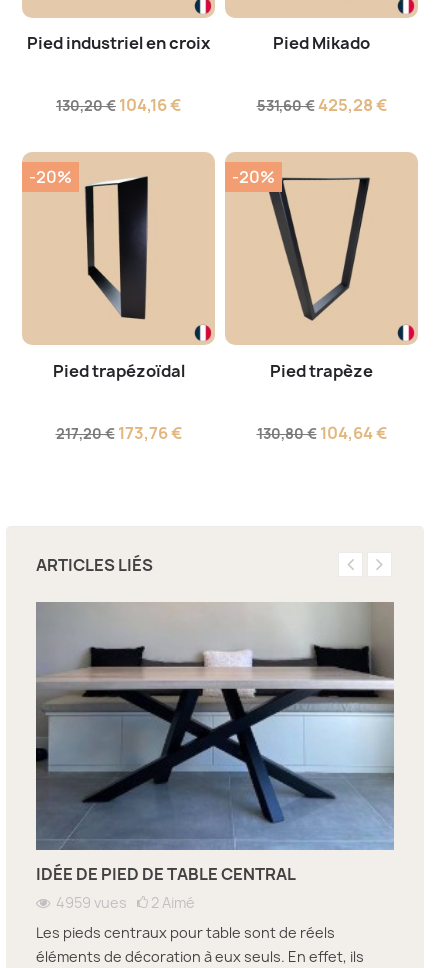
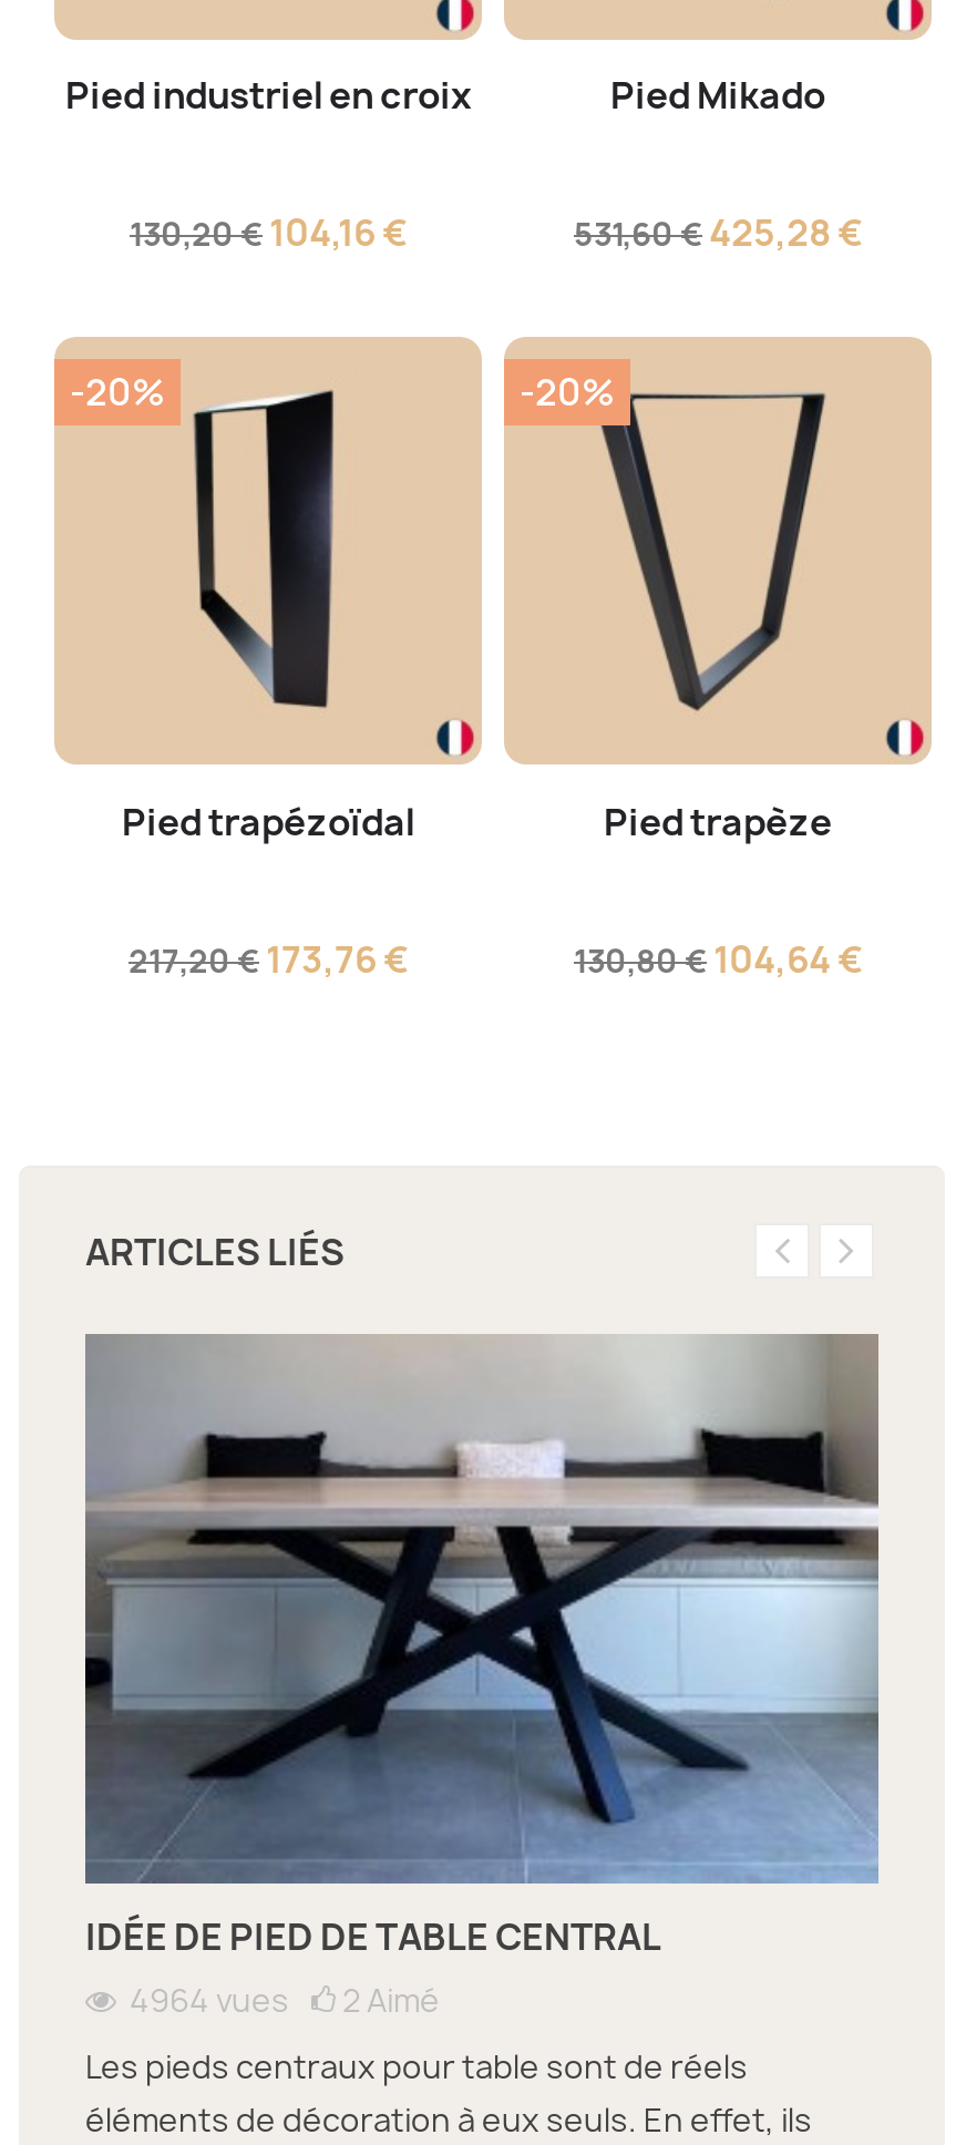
- 4959 vues 2 Aimé
+ 4964 vues 2 Aimé
